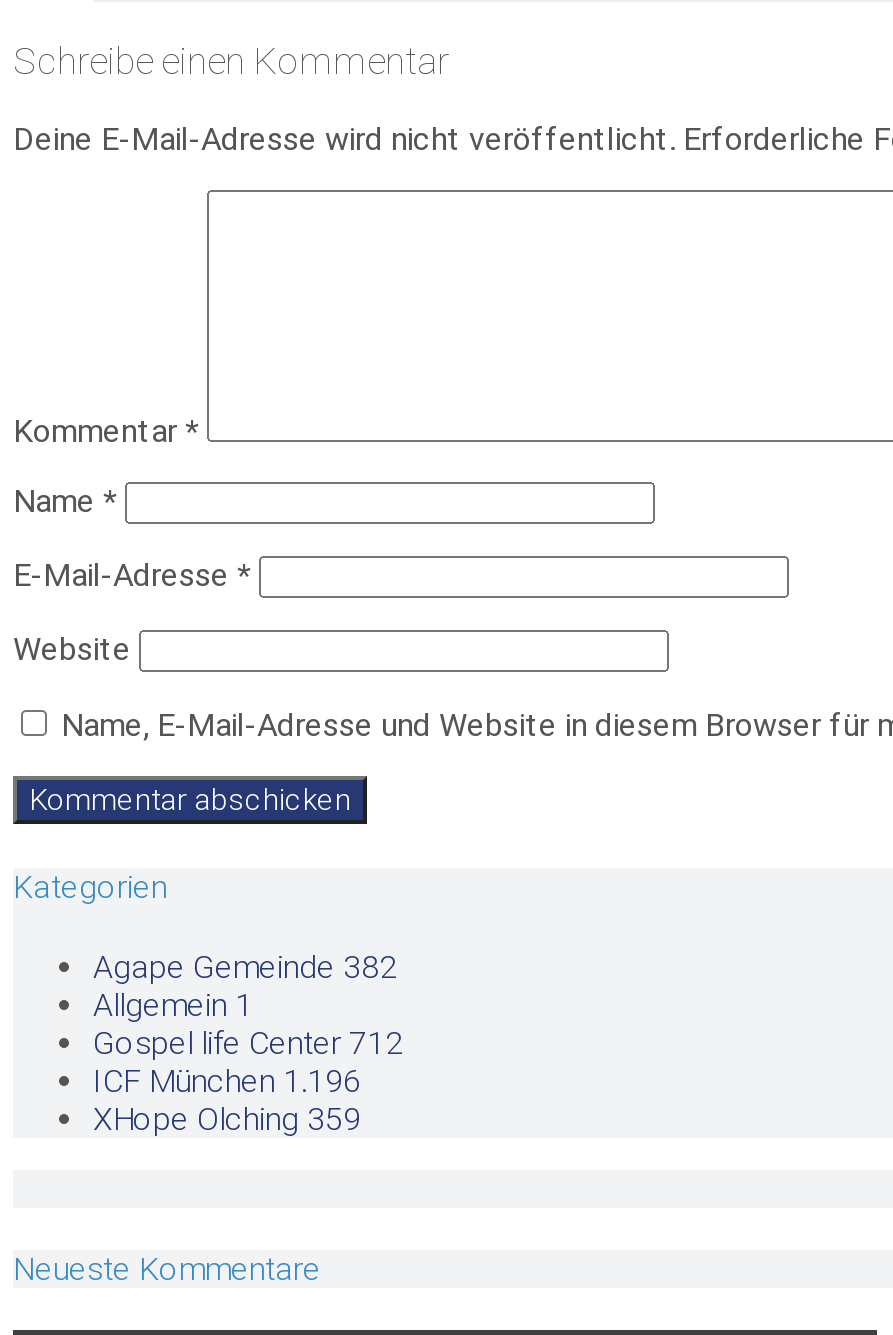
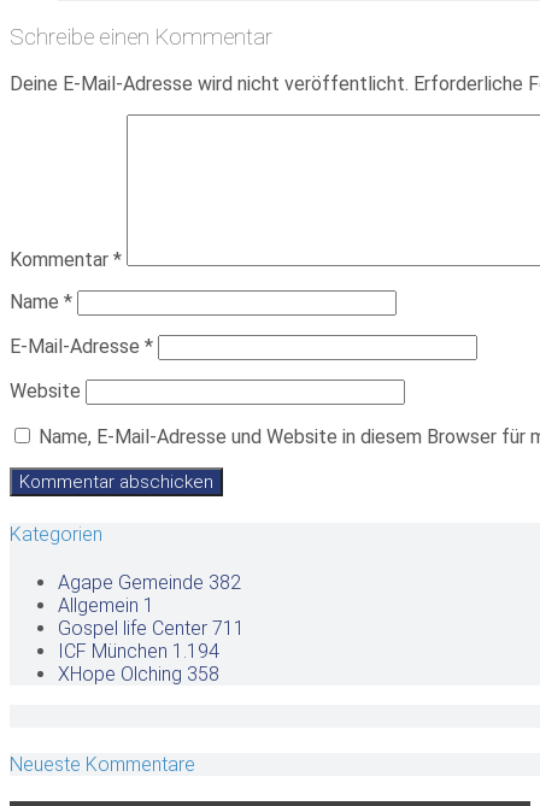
- Gospel life Center 712
+ Gospel life Center 711

- ICF München 1.196
+ ICF München 1.194

- XHope Olching 359
+ XHope Olching 358
